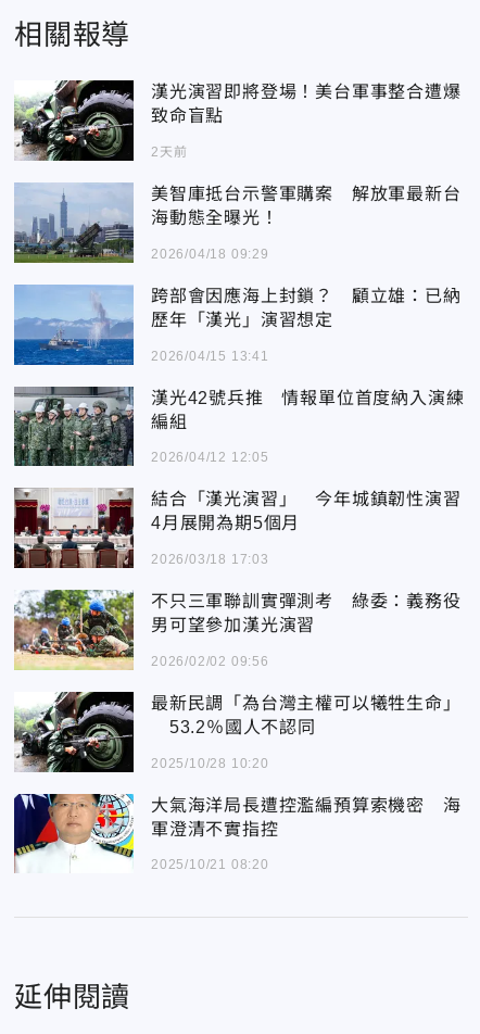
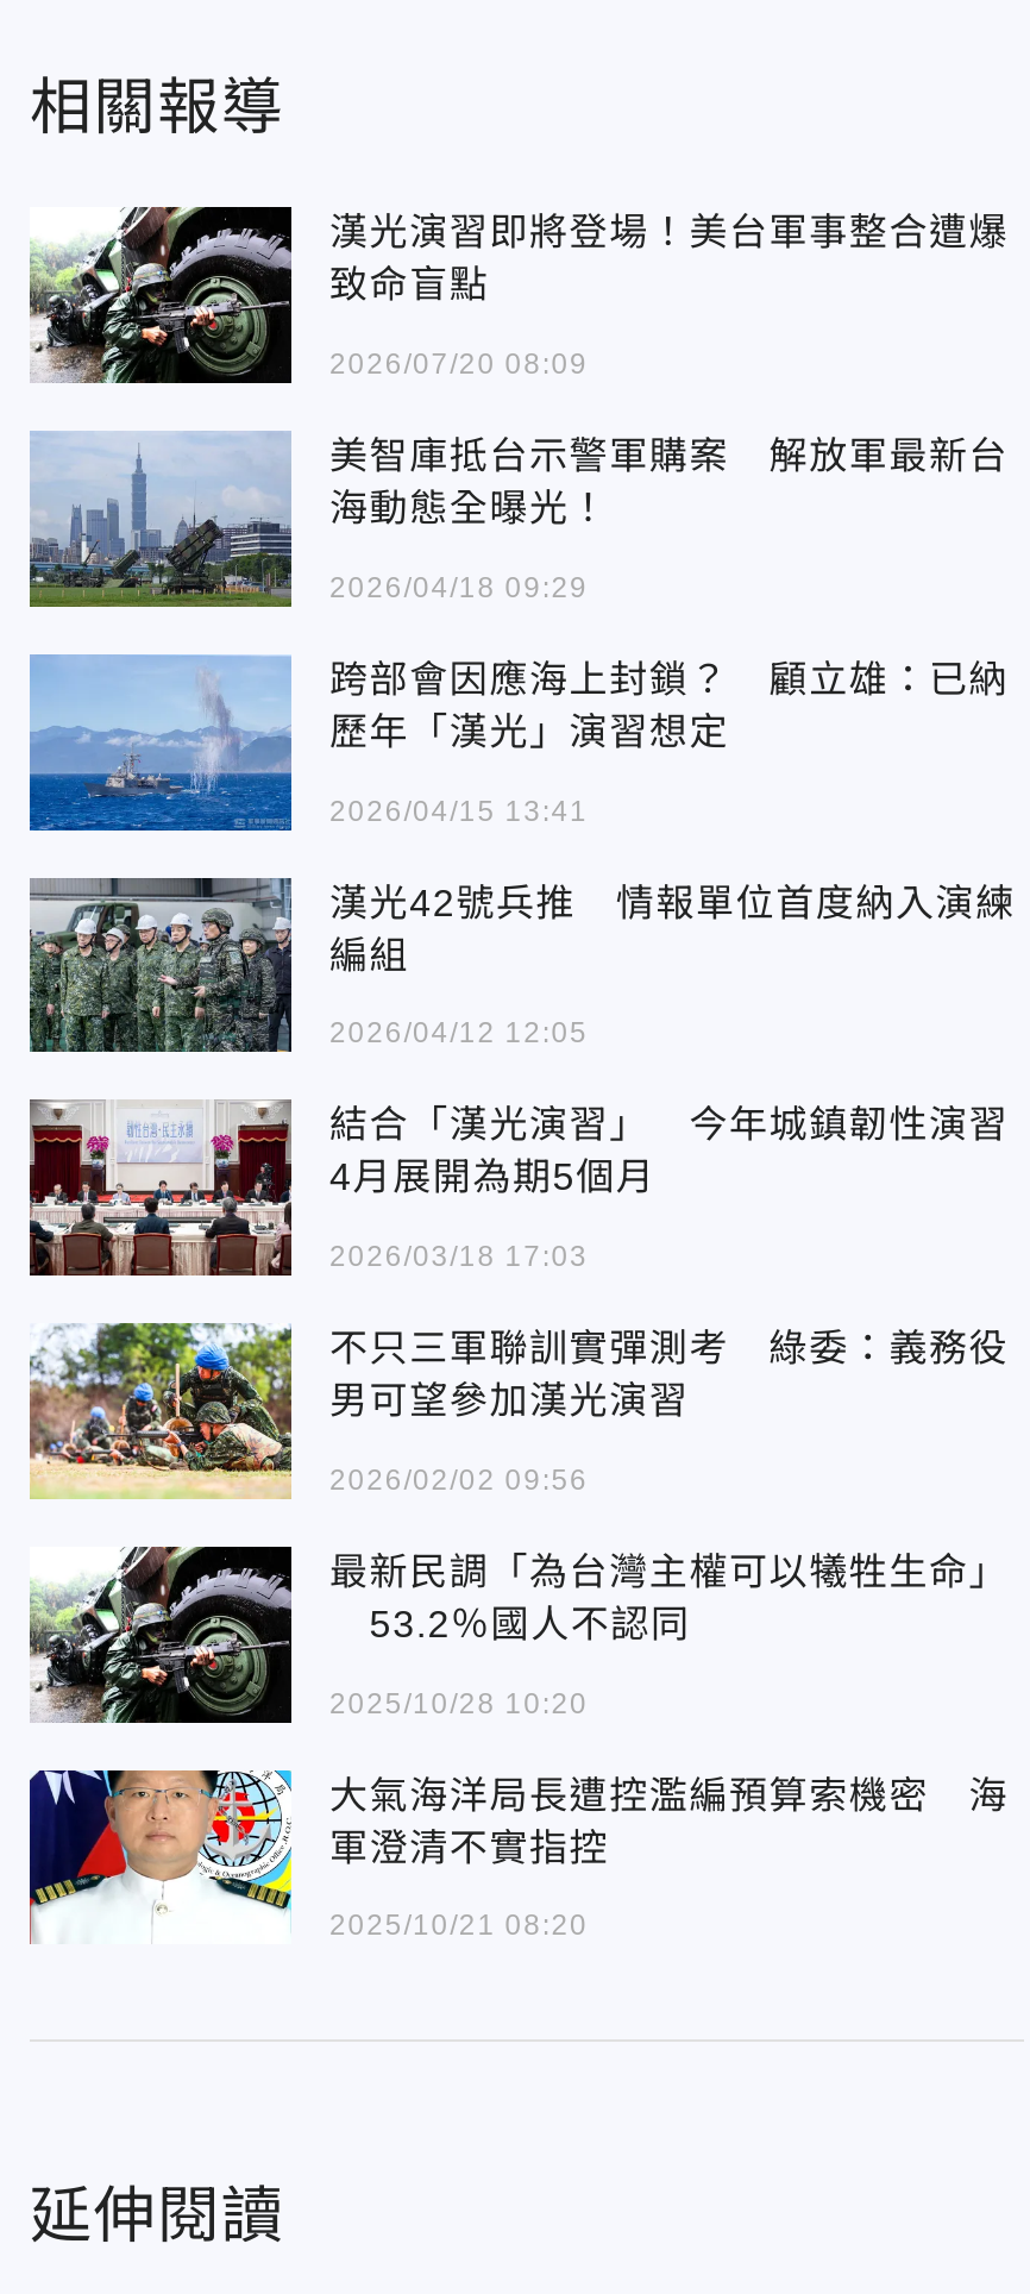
- 2天前
+ 2026/07/20 08:09
